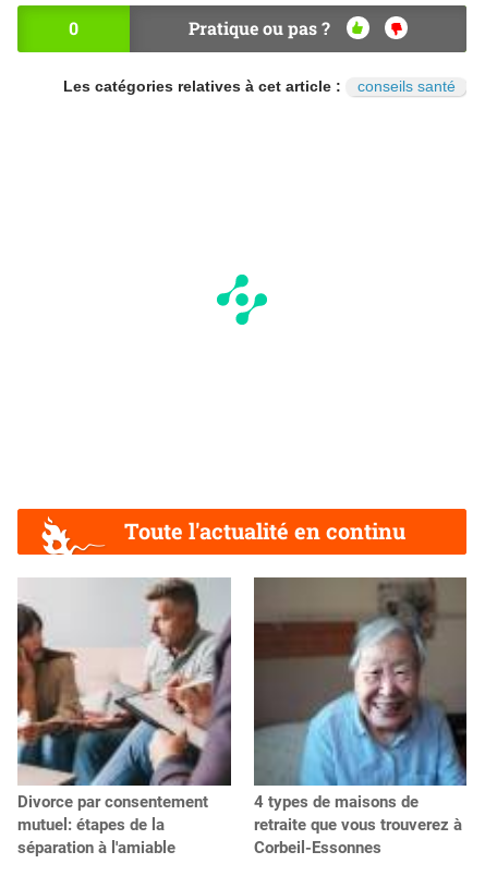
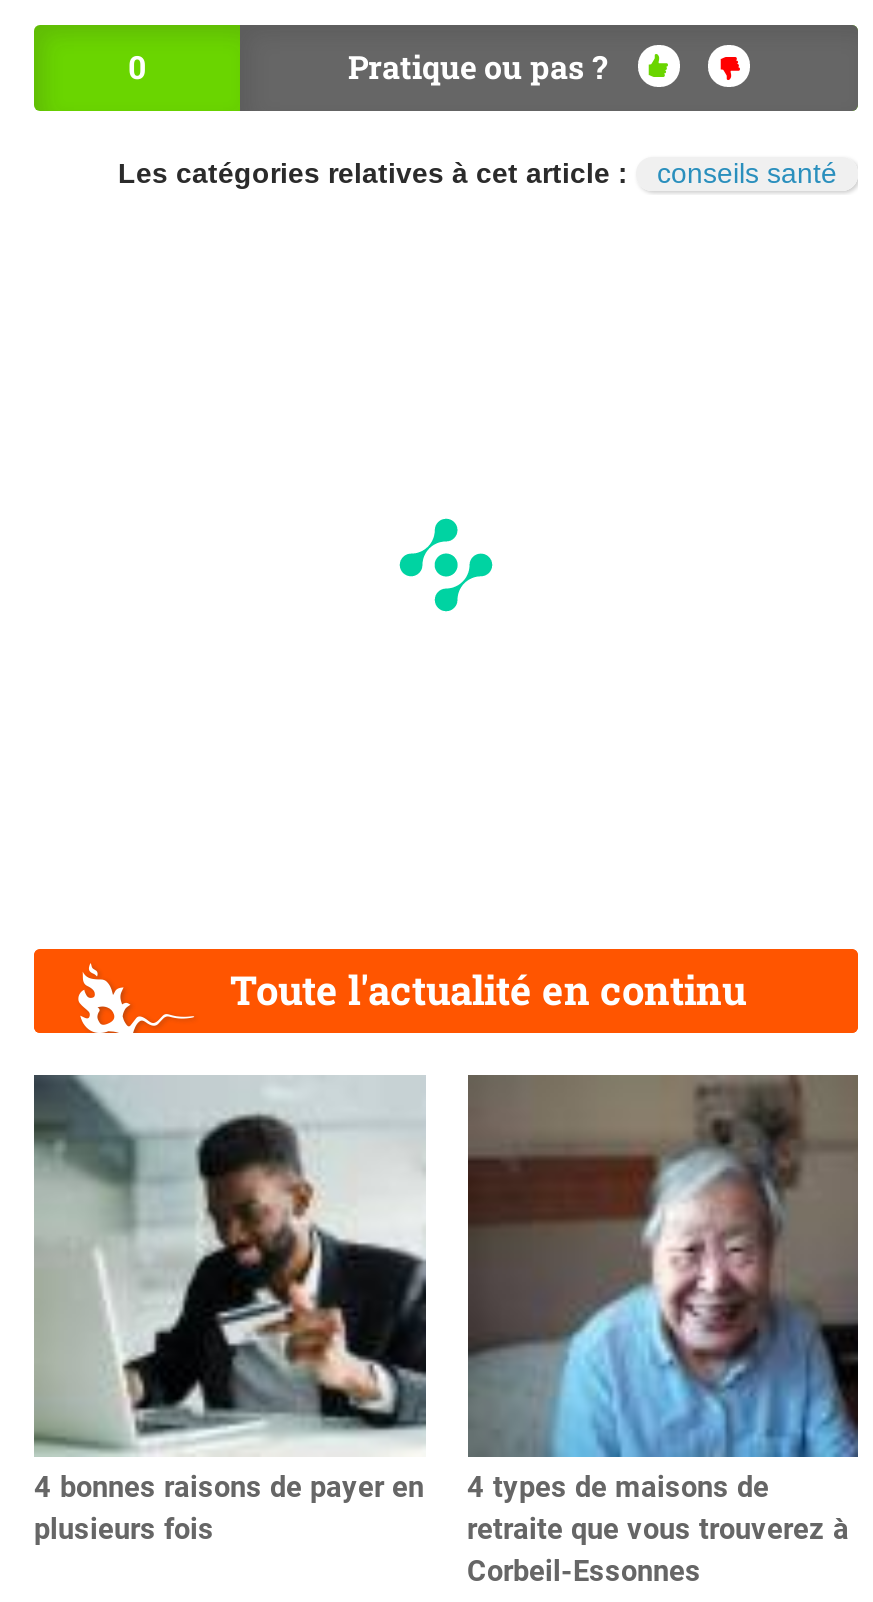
- [image]
- Divorce par consentement
- mutuel: étapes de la
- séparation à l'amiable
+ [image]
+ 4 bonnes raisons de payer en
+ plusieurs fois
